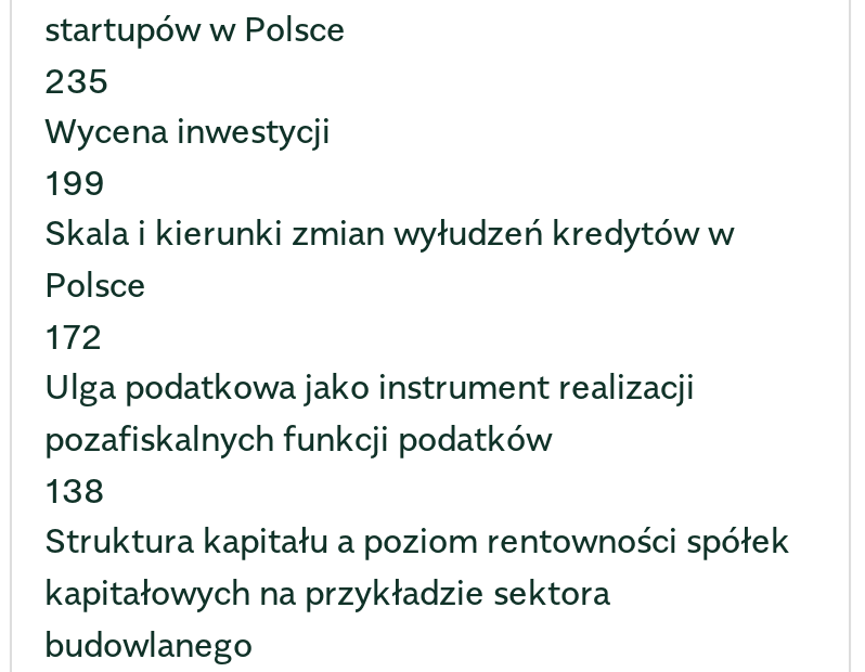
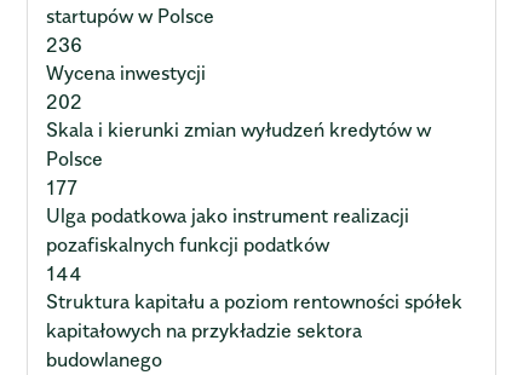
- 235
+ 236

- 199
+ 202

- 172
+ 177

- 138
+ 144
